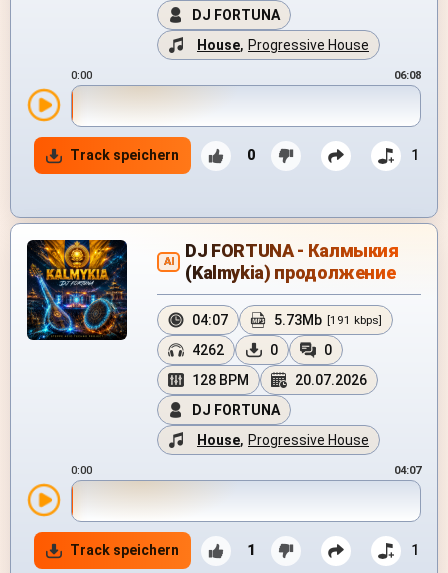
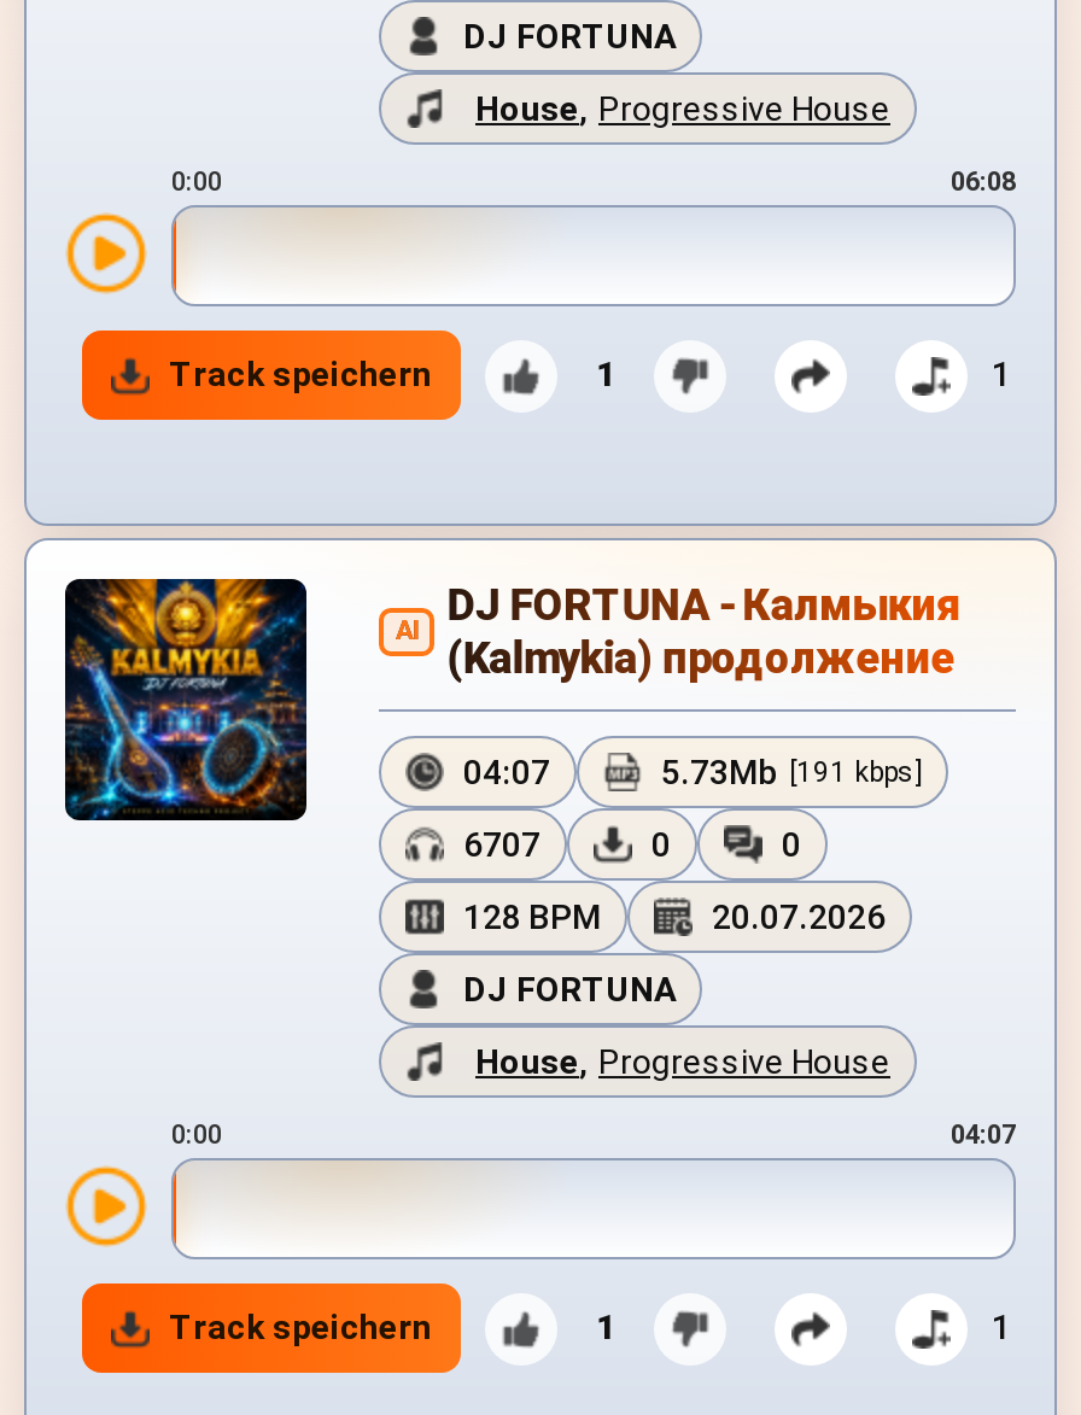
- 0
+ 1

- 4262
+ 6707
